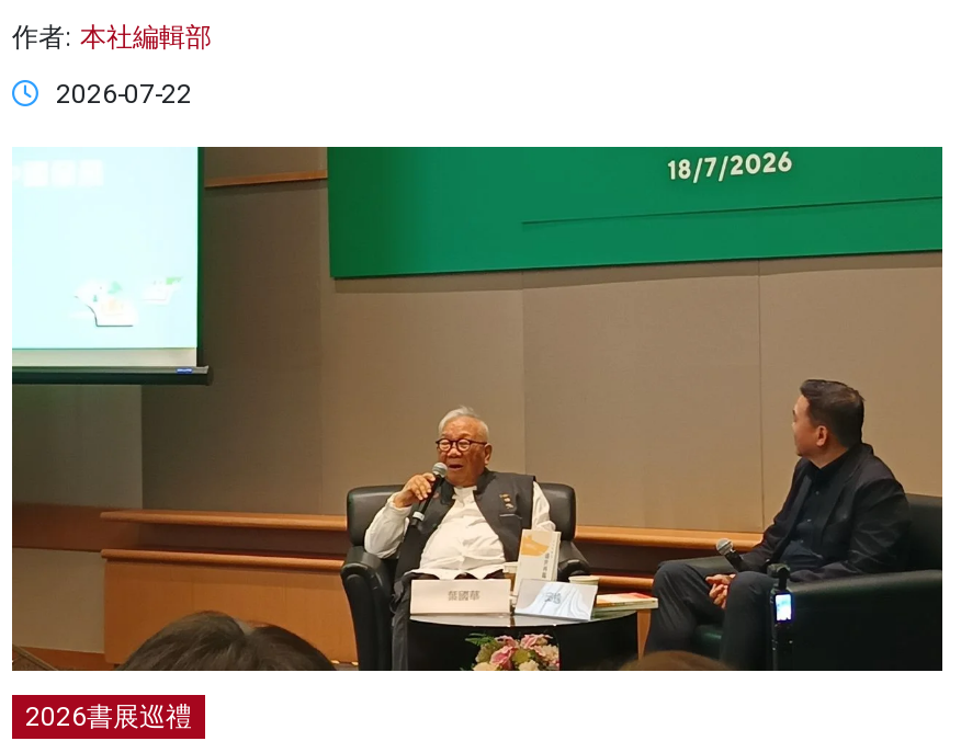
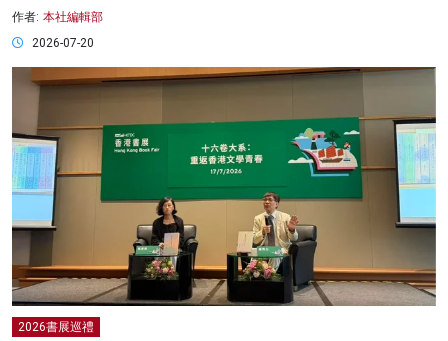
- 2026-07-22
+ 2026-07-20

- [image]
+ [image]
